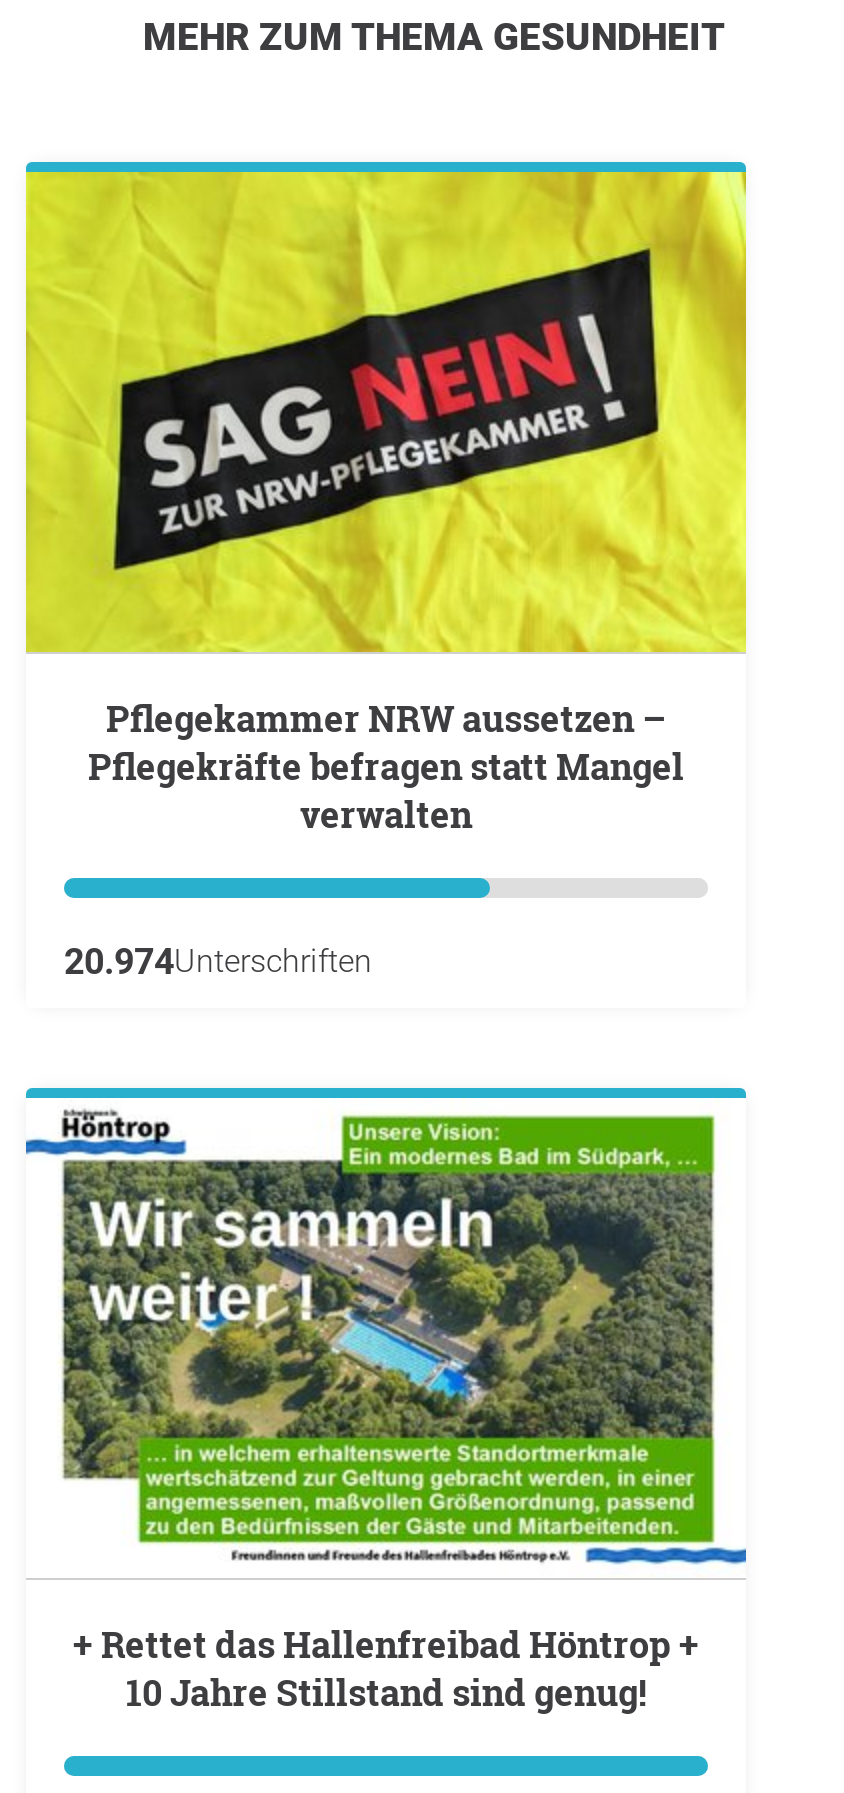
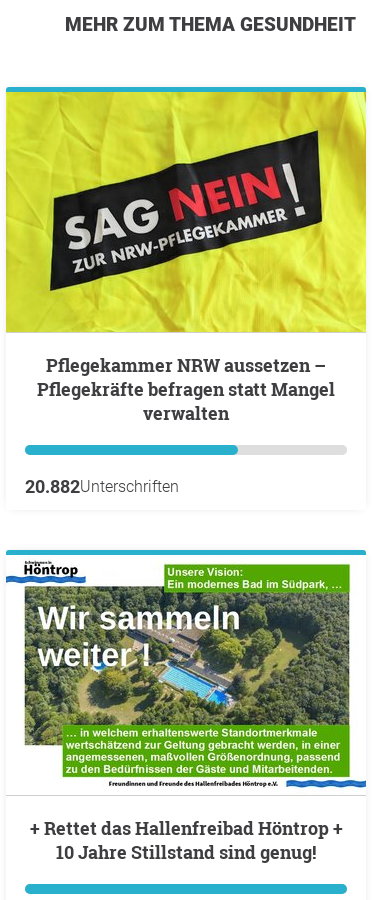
- 20.974Unterschriften
+ 20.882Unterschriften
